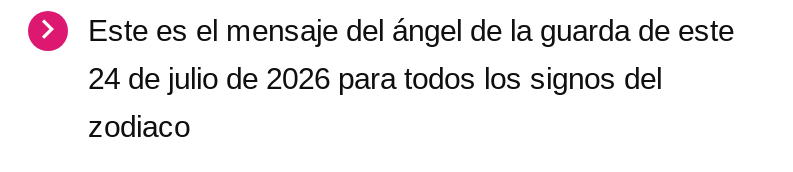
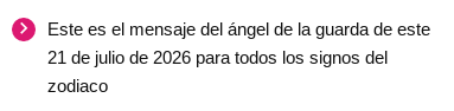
- 24 de julio de 2026 para todos los signos del
+ 21 de julio de 2026 para todos los signos del
